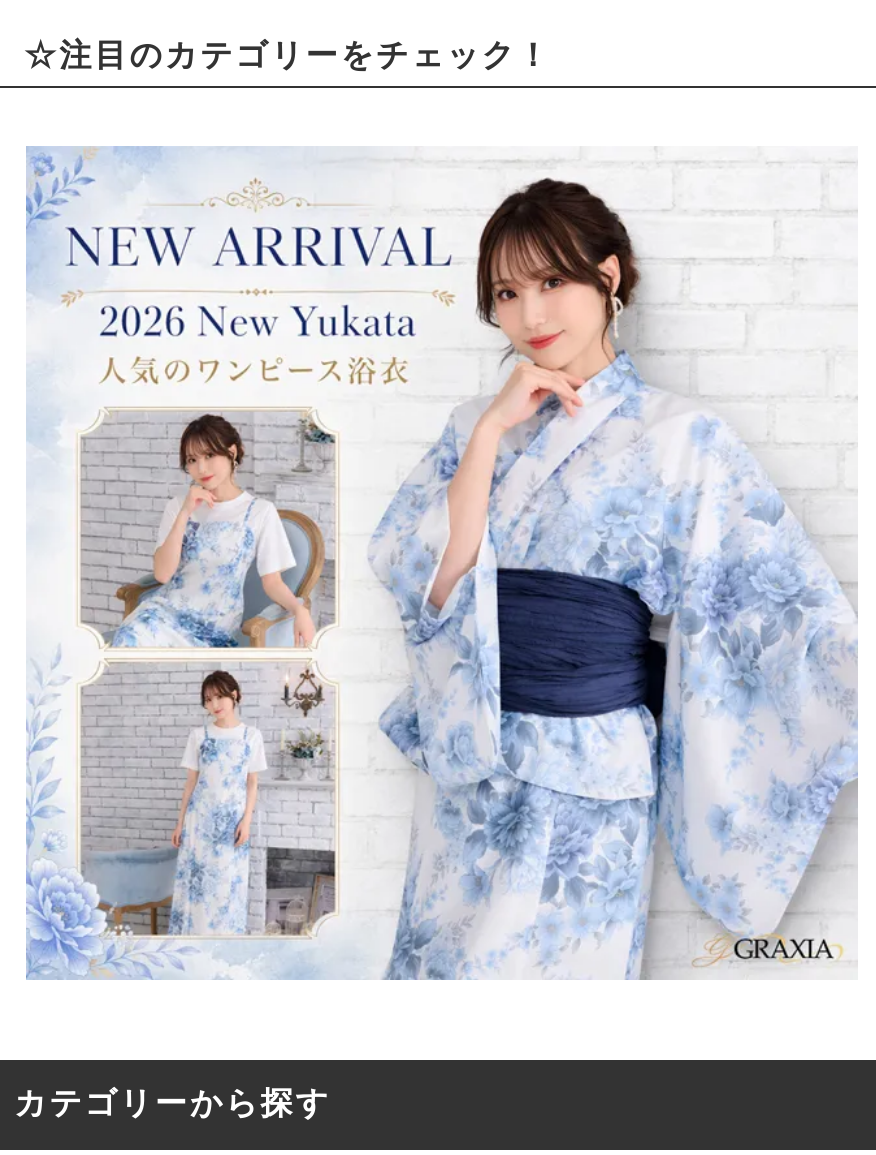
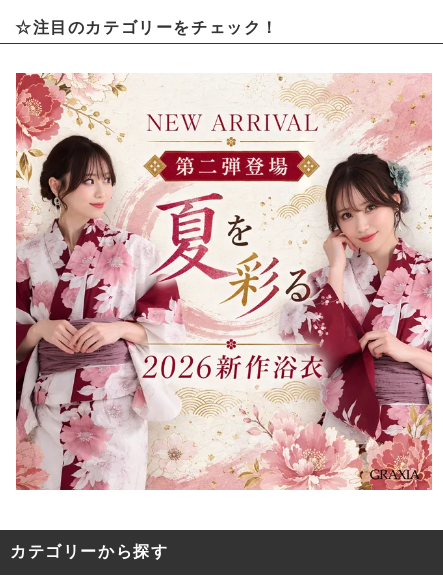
- [image]
+ [image]
